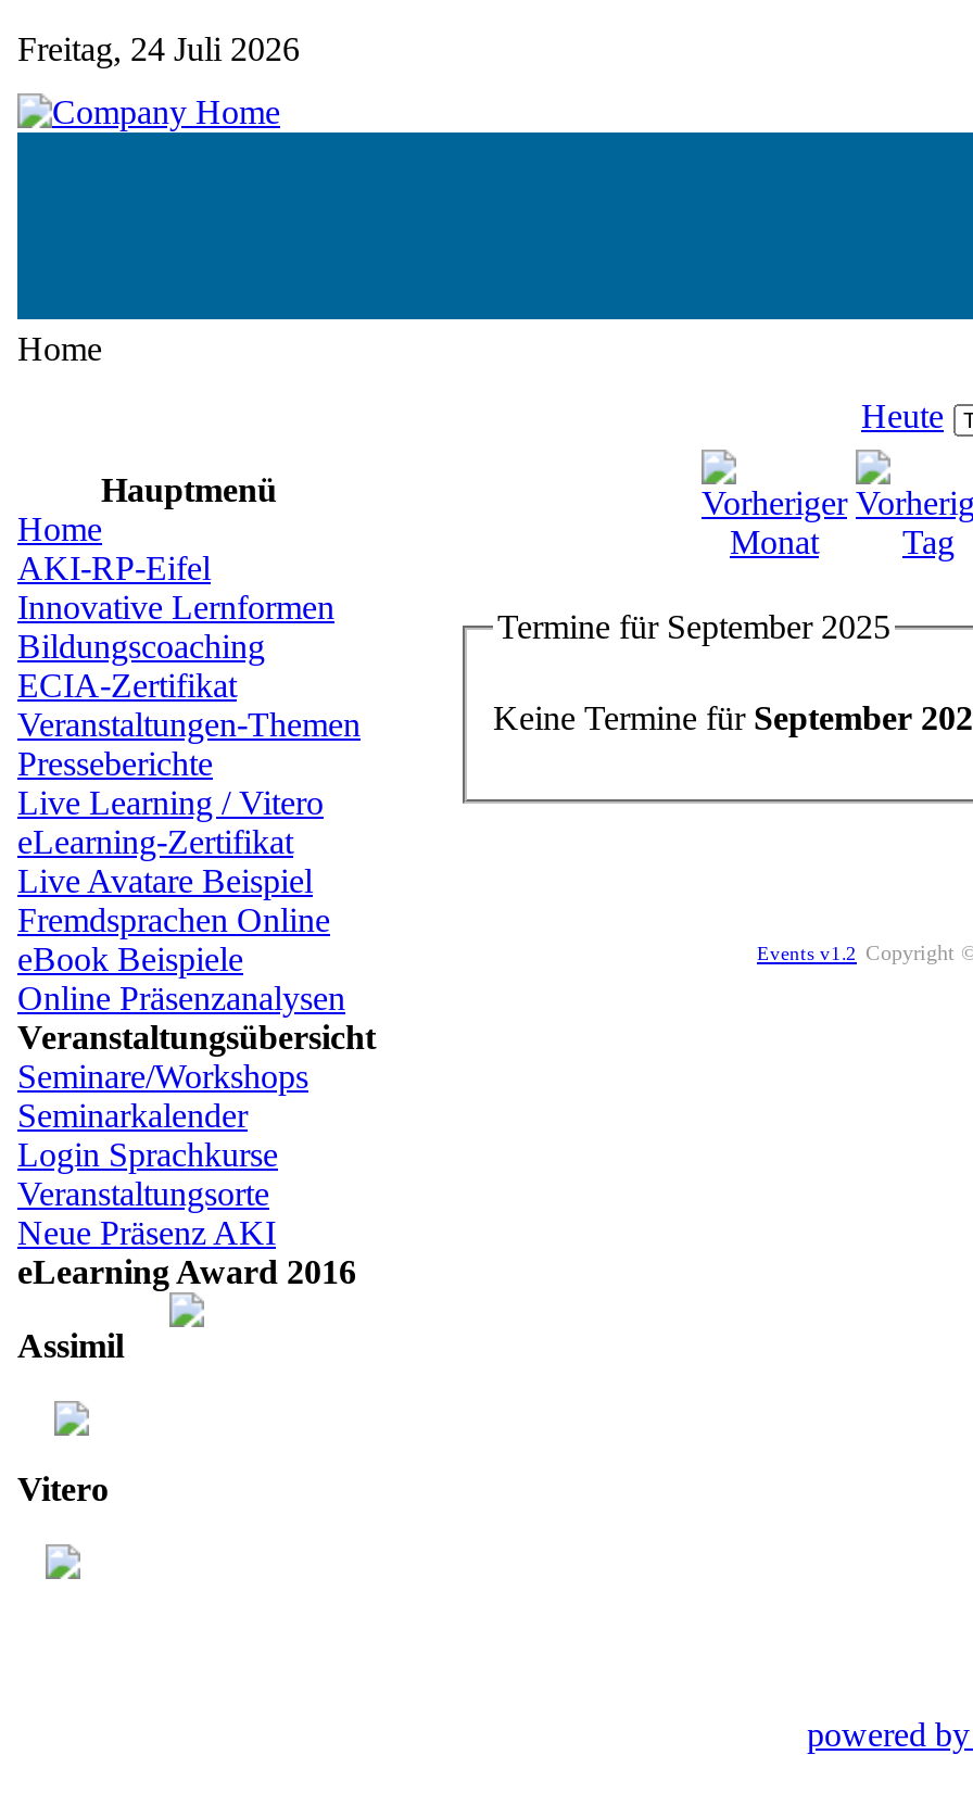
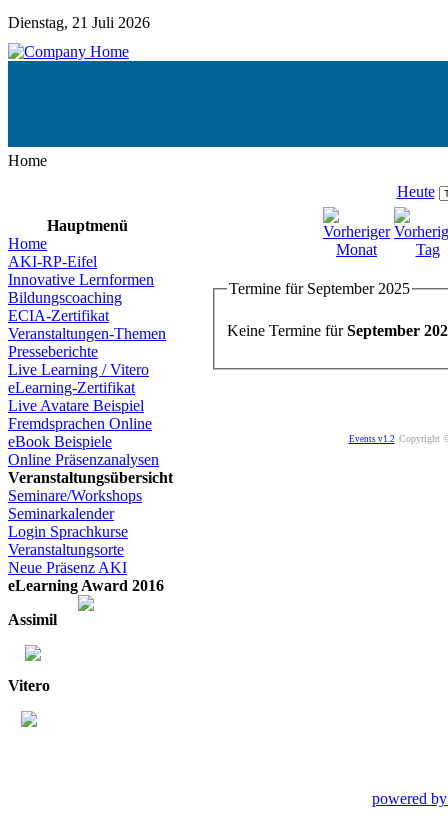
- Freitag, 24 Juli 2026
+ Dienstag, 21 Juli 2026
